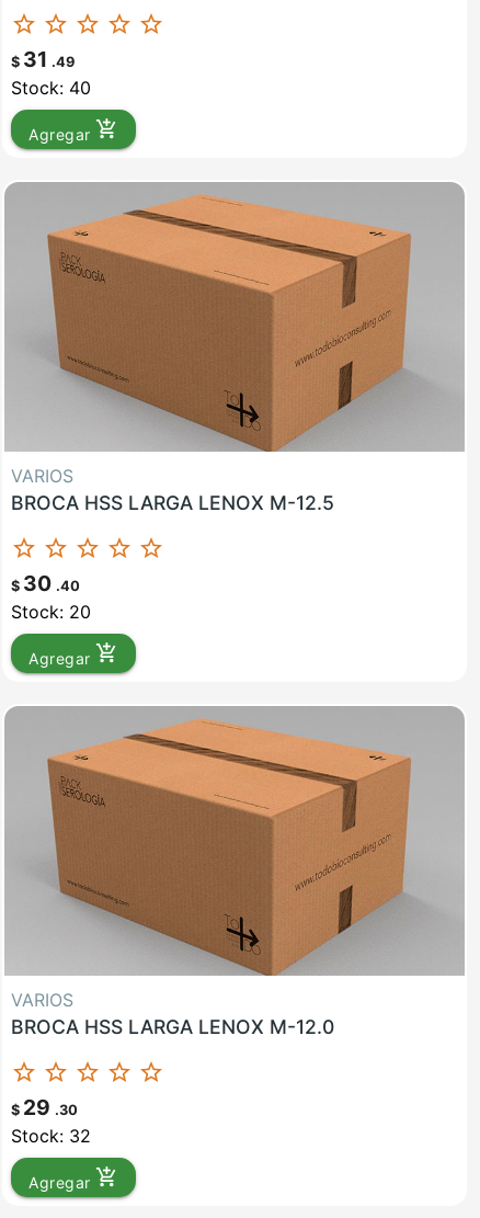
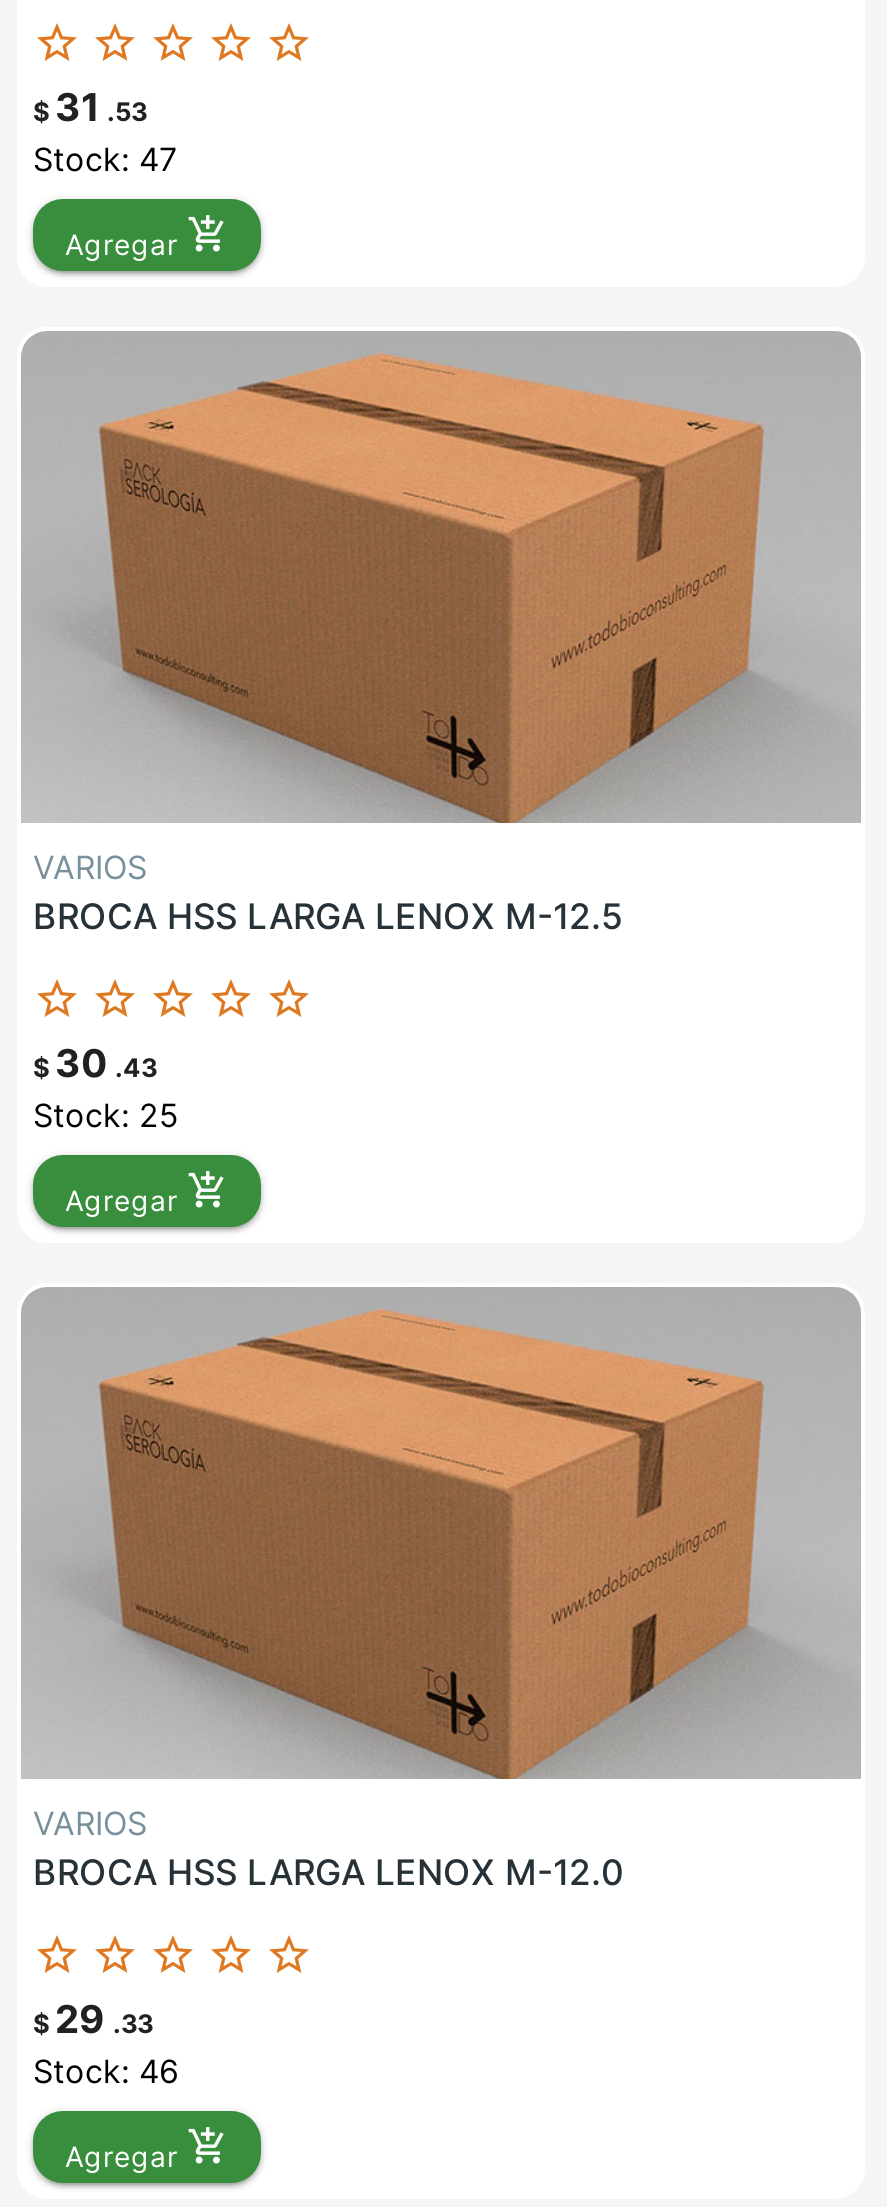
- $31.49
+ $31.53

- Stock: 40
+ Stock: 47

- $30.40
+ $30.43

- Stock: 20
+ Stock: 25

- $29.30
+ $29.33

- Stock: 32
+ Stock: 46
